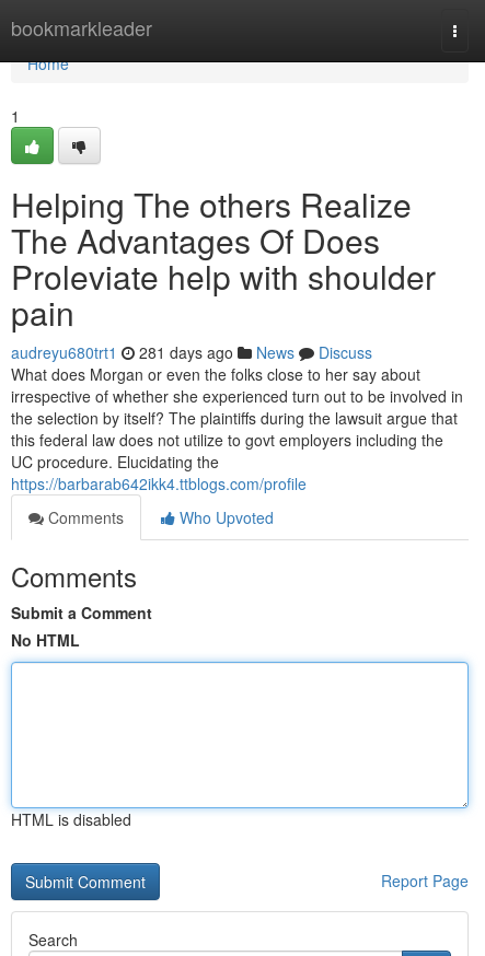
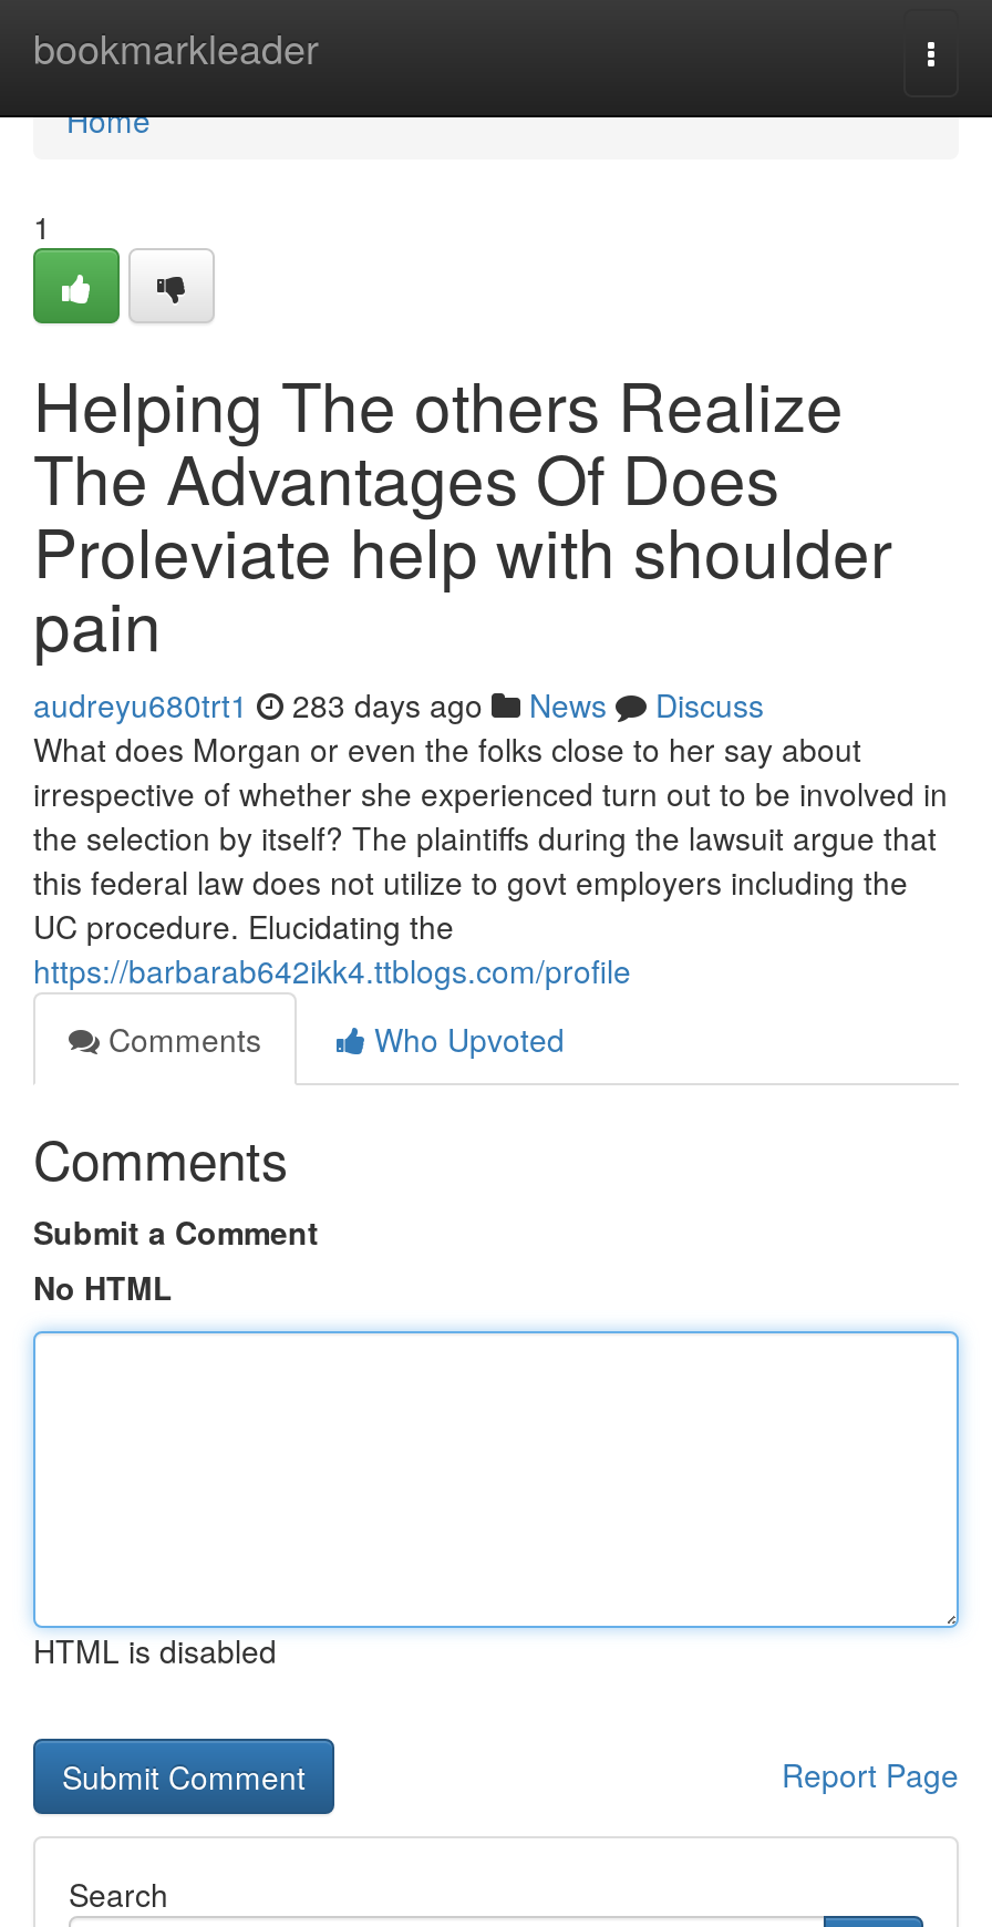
- audreyu680trt1 281 days ago News Discuss
+ audreyu680trt1 283 days ago News Discuss
